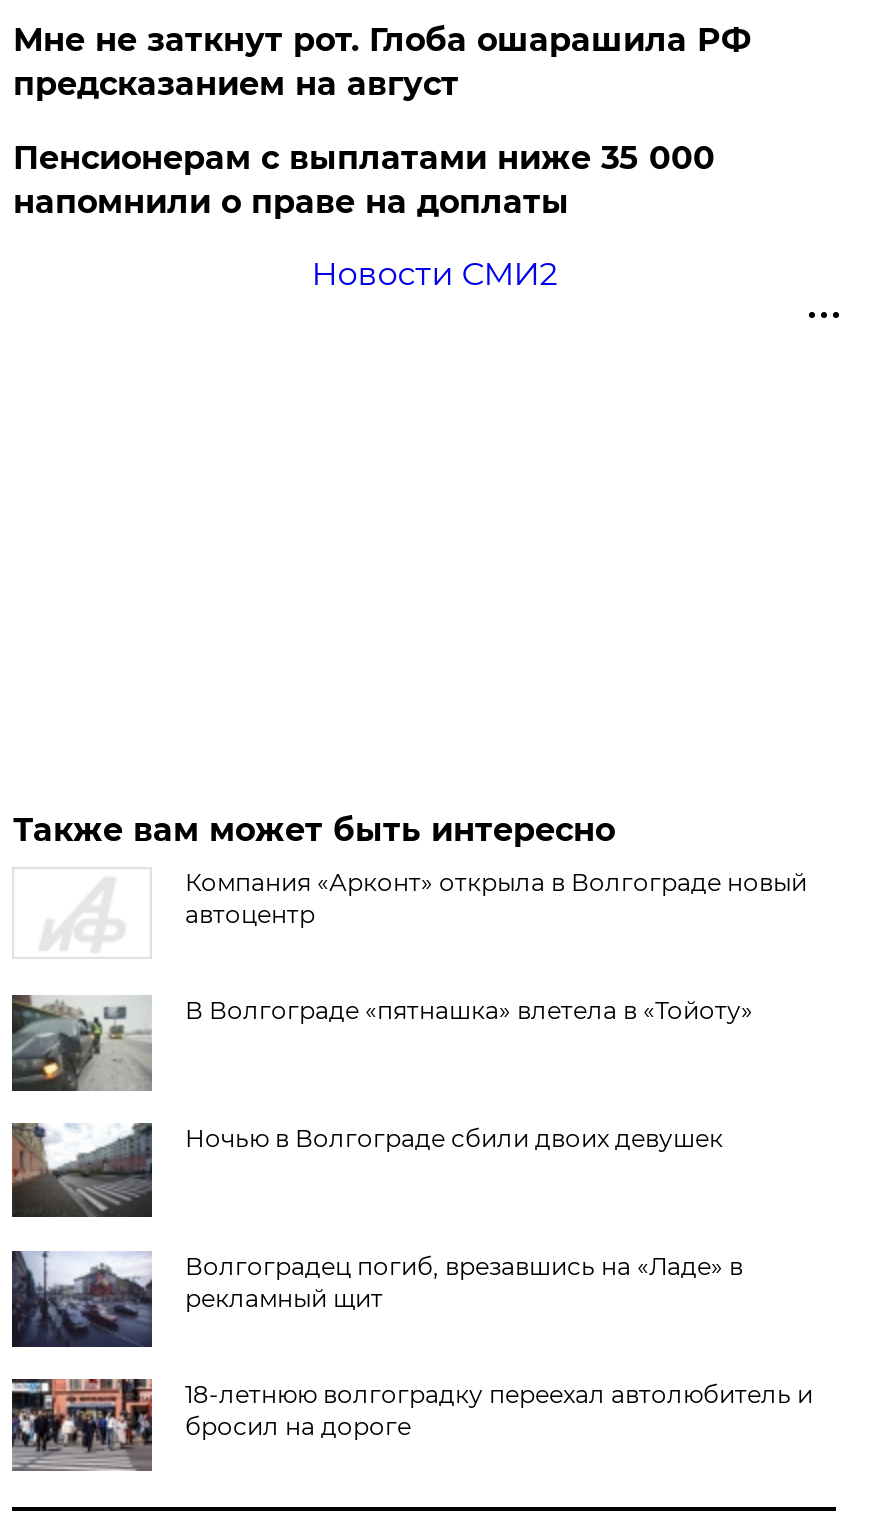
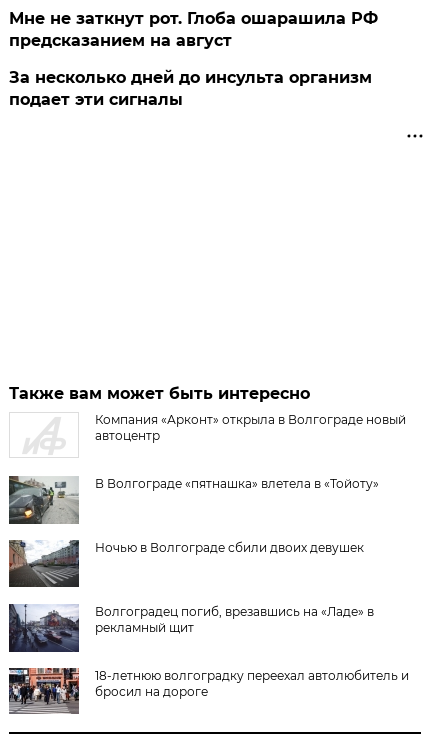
- Пенсионерам с выплатами ниже 35 000
- напомнили о праве на доплаты
- Новости СМИ2
+ За несколько дней до инсульта организм
+ подает эти сигналы
